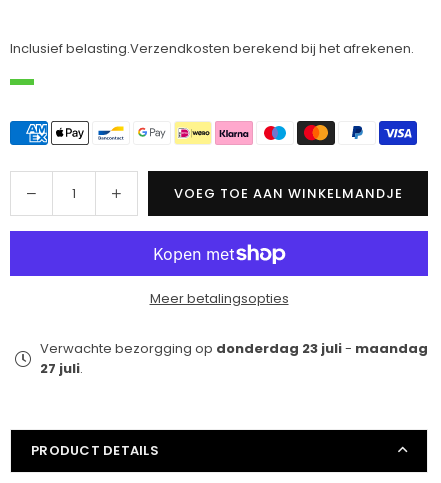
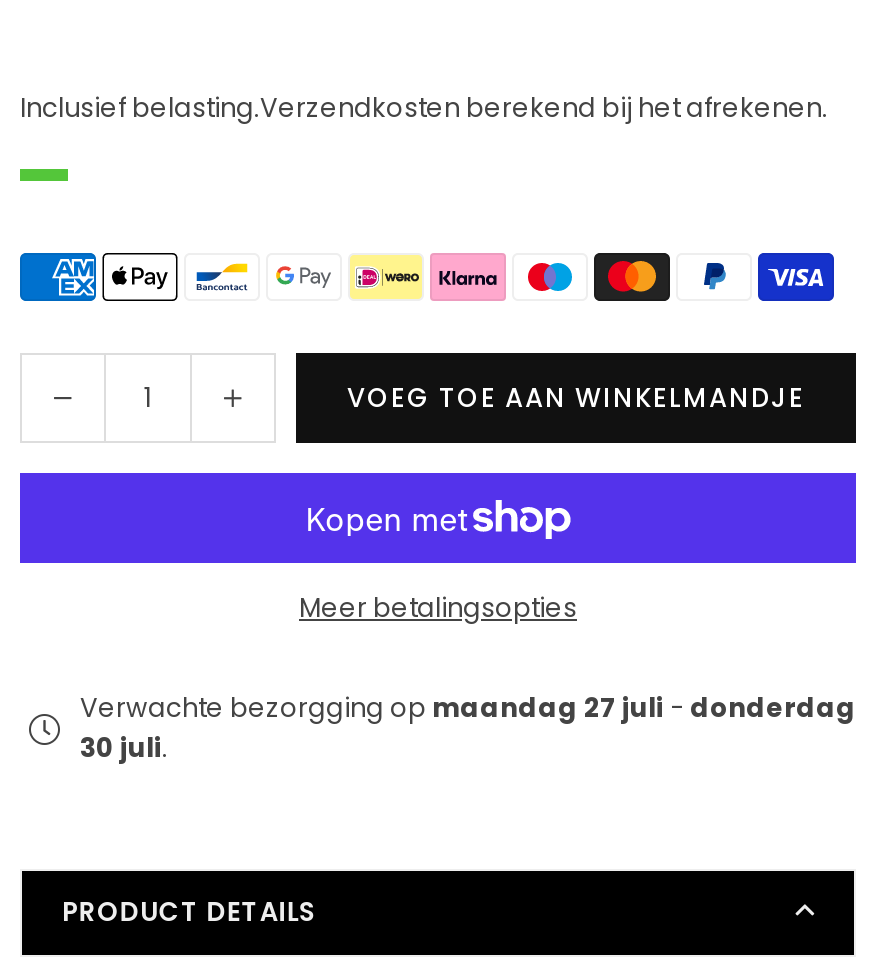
- Verwachte bezorgging op donderdag 23 juli - maandag
+ Verwachte bezorgging op maandag 27 juli - donderdag

- 27 juli.
+ 30 juli.
